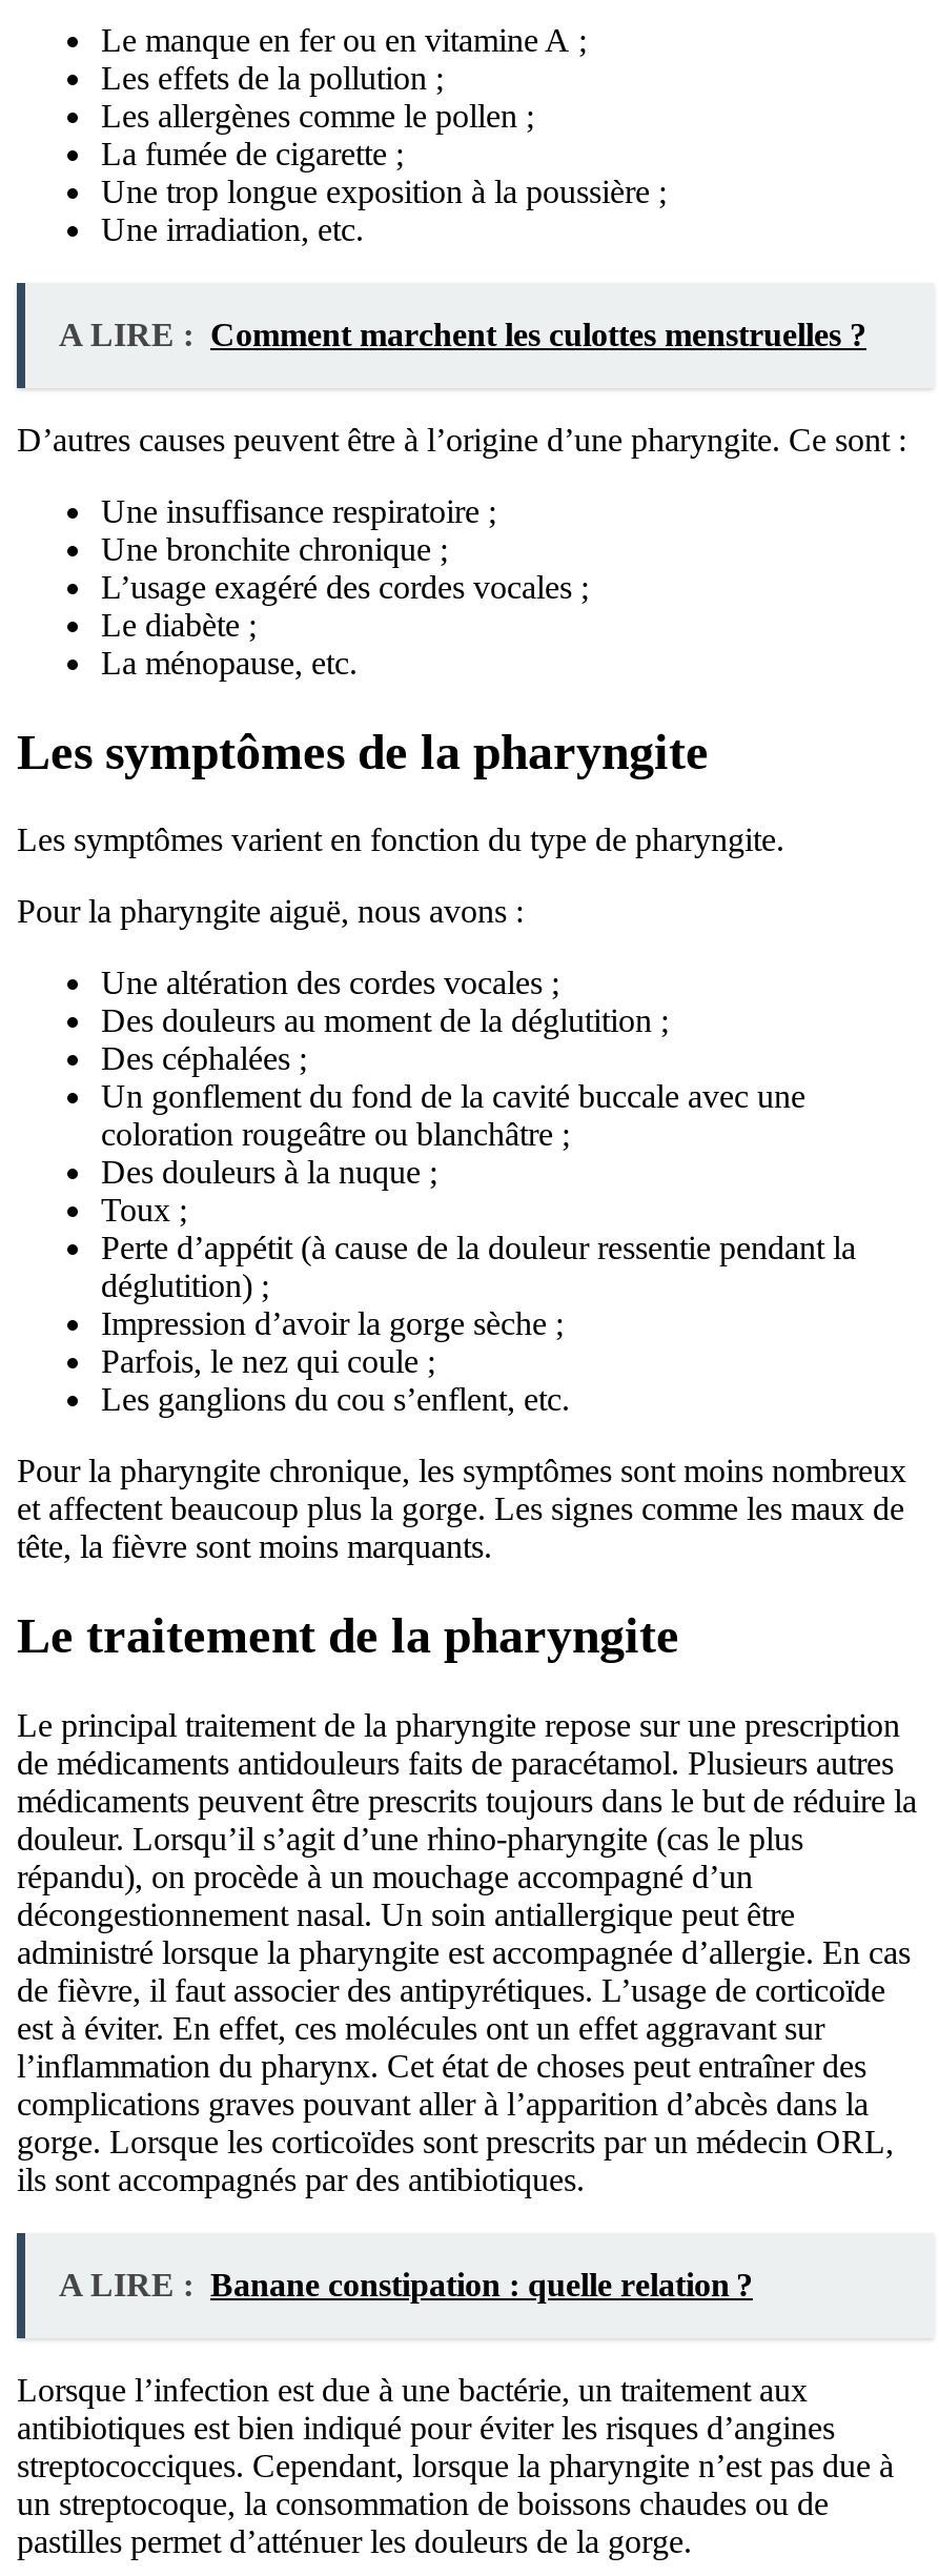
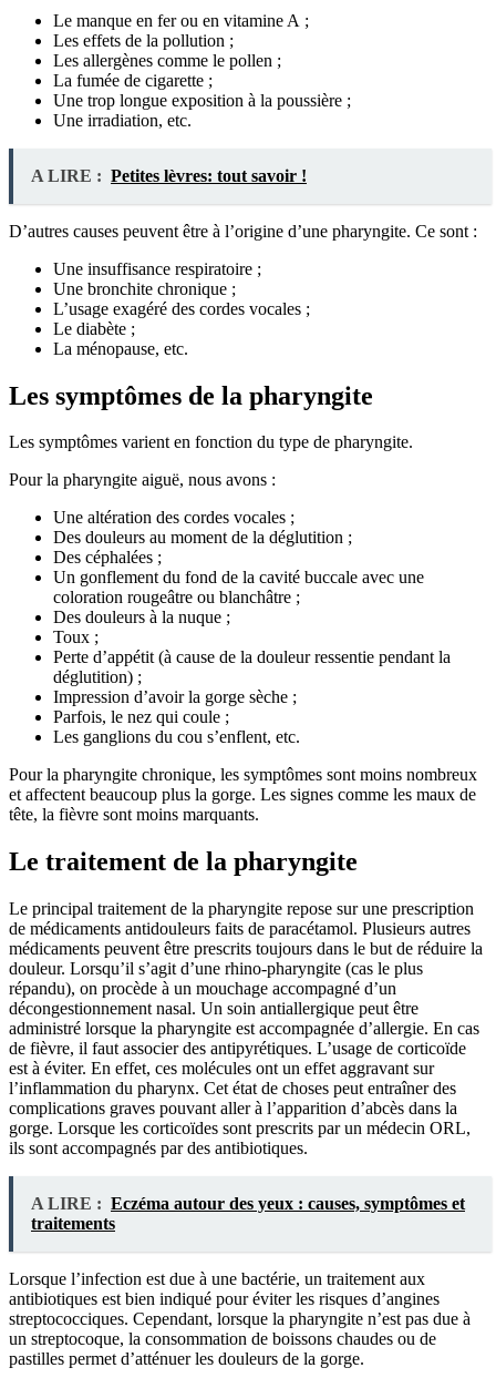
- A LIRE : Comment marchent les culottes menstruelles ?
+ A LIRE : Petites lèvres: tout savoir !

- A LIRE : Banane constipation : quelle relation ?
+ A LIRE : Eczéma autour des yeux : causes, symptômes et
+ traitements
